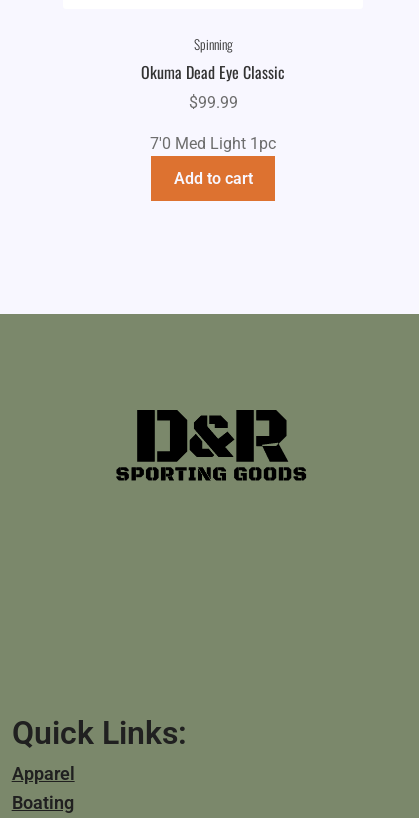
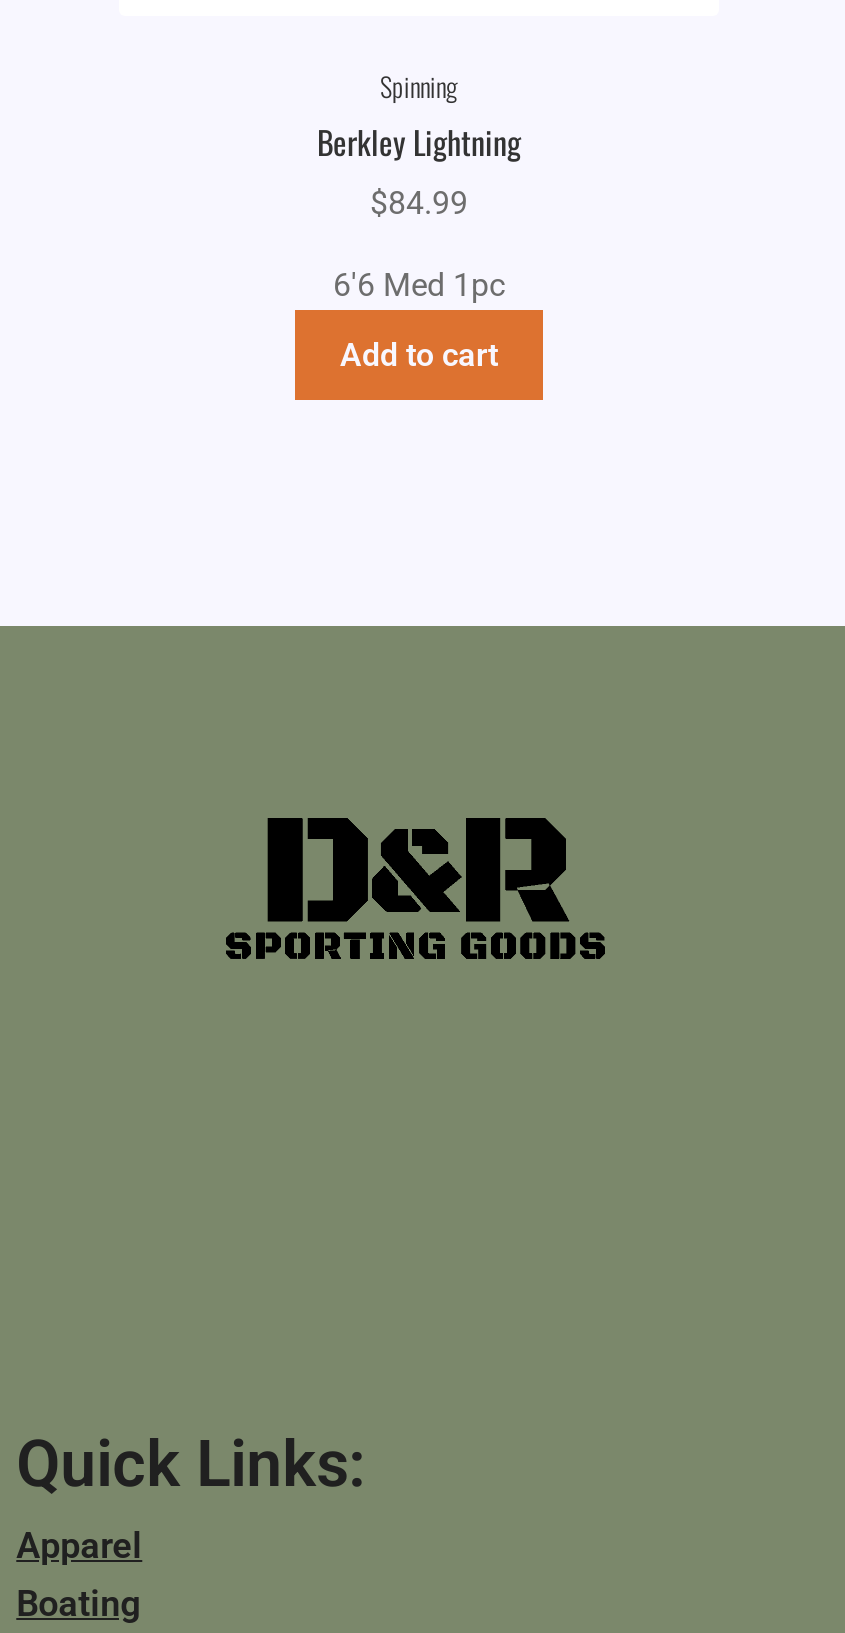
- Okuma Dead Eye Classic
- $99.99
+ Berkley Lightning
+ $84.99

- 7'0 Med Light 1pc
+ 6'6 Med 1pc
